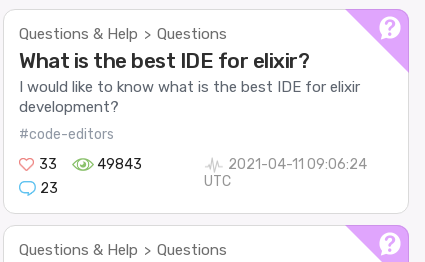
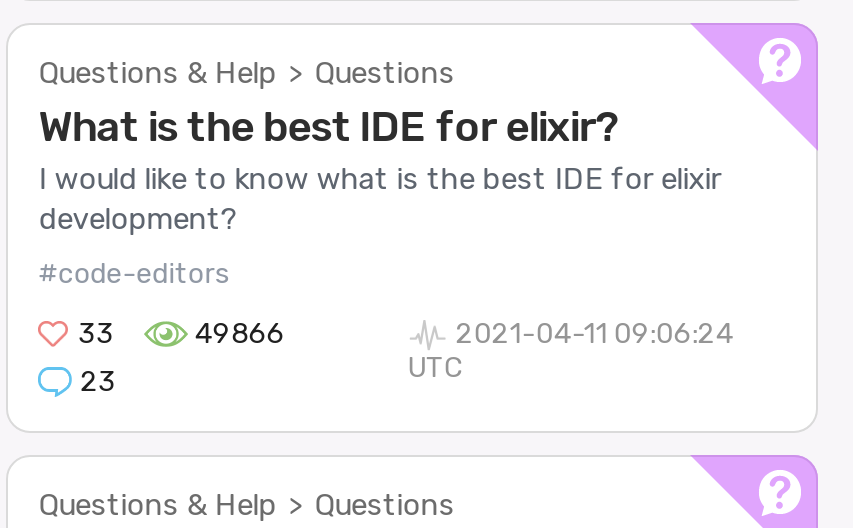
- 49843
+ 49866
